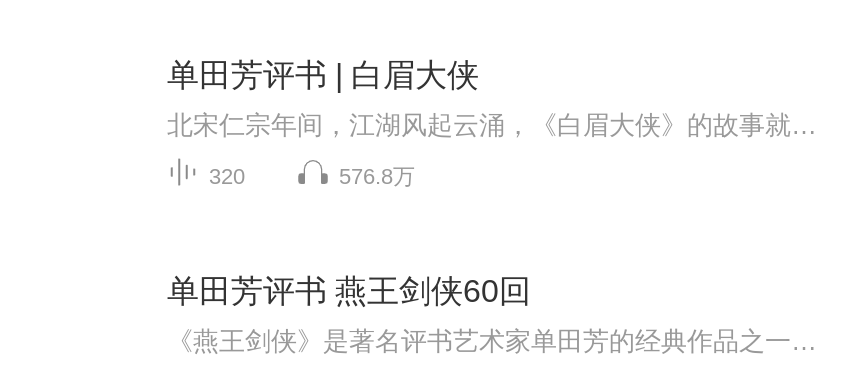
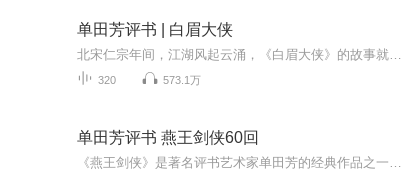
- 576.8万
+ 573.1万
